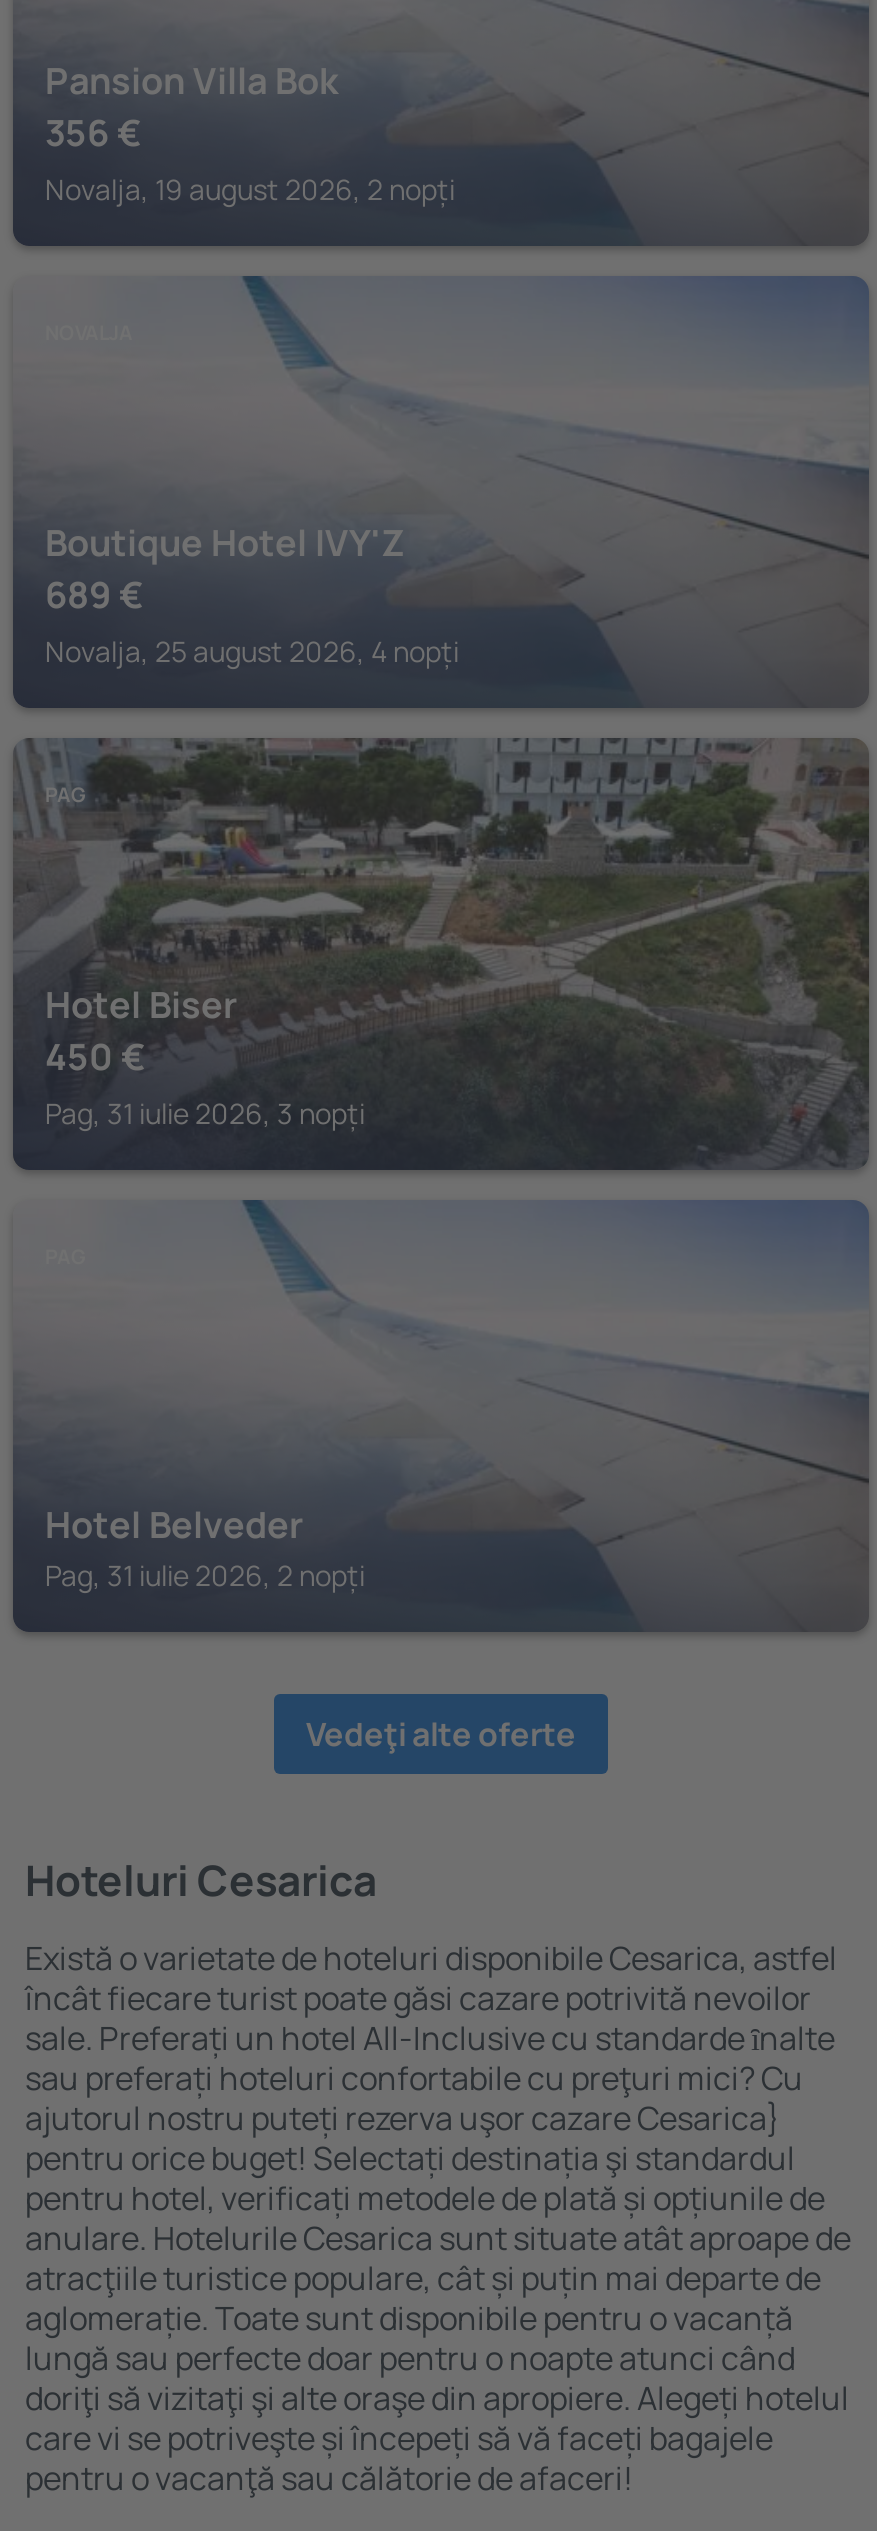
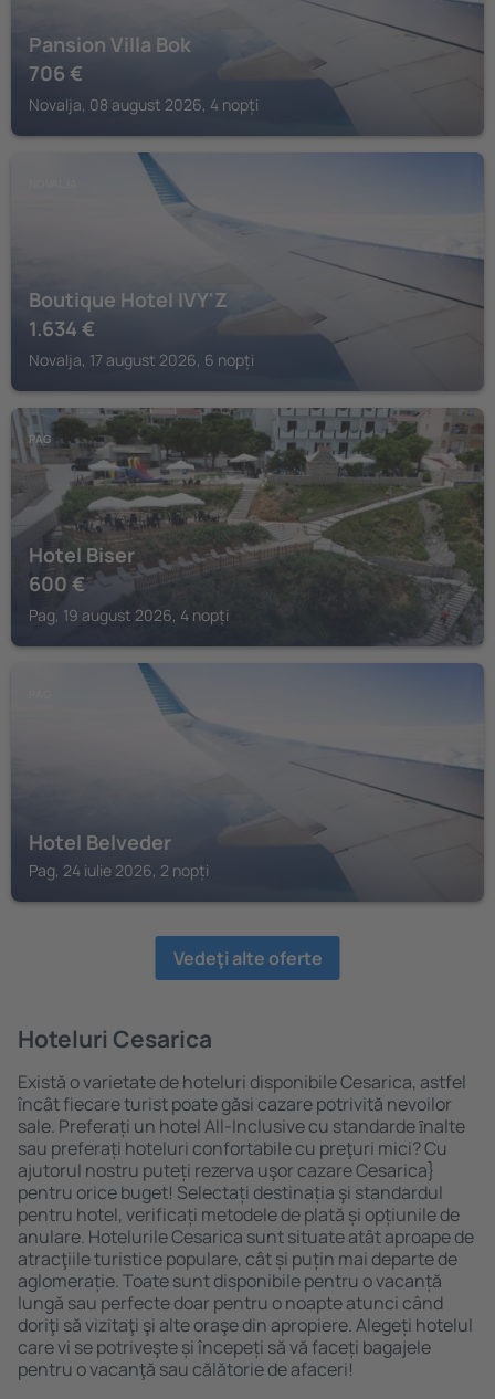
- 356 €
+ 706 €

- Novalja, 19 august 2026, 2 nopți
+ Novalja, 08 august 2026, 4 nopți

- 689 €
+ 1.634 €

- Novalja, 25 august 2026, 4 nopți
+ Novalja, 17 august 2026, 6 nopți

- 450 €
+ 600 €

- Pag, 31 iulie 2026, 3 nopți
+ Pag, 19 august 2026, 4 nopți

- Pag, 31 iulie 2026, 2 nopți
+ Pag, 24 iulie 2026, 2 nopți
